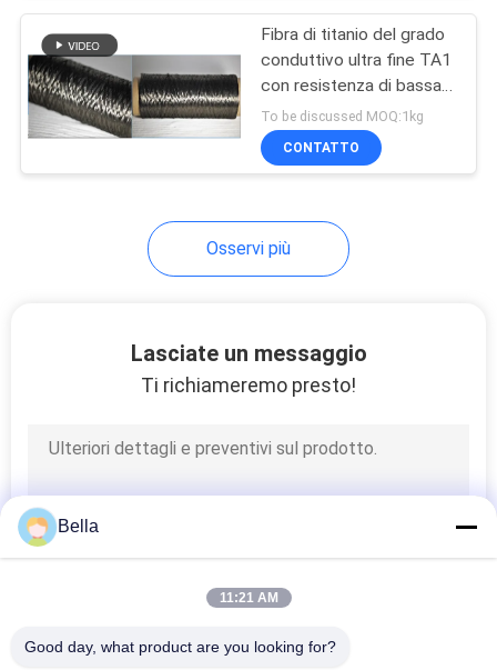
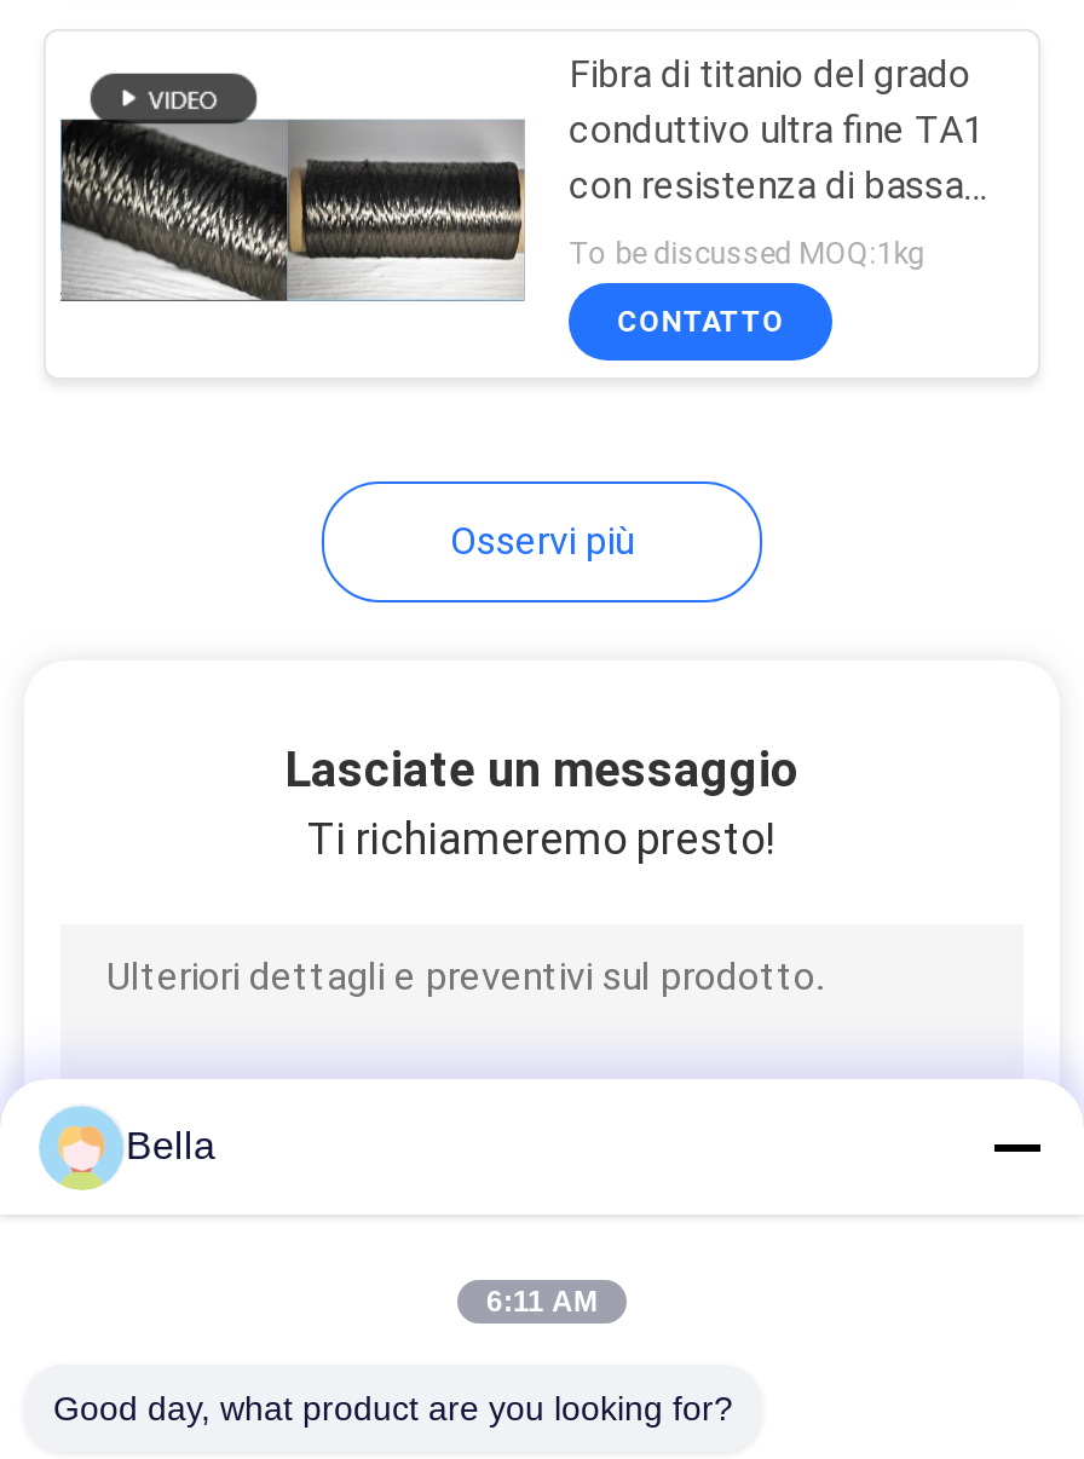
- 11:21 AM
+ 6:11 AM
